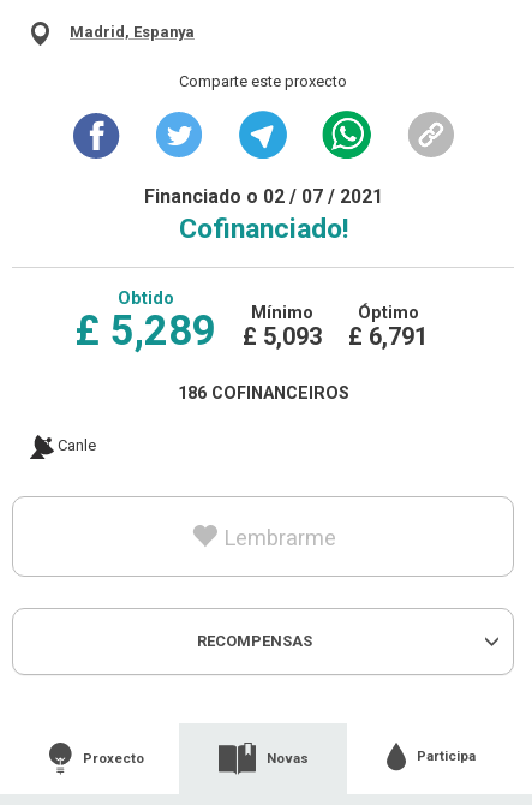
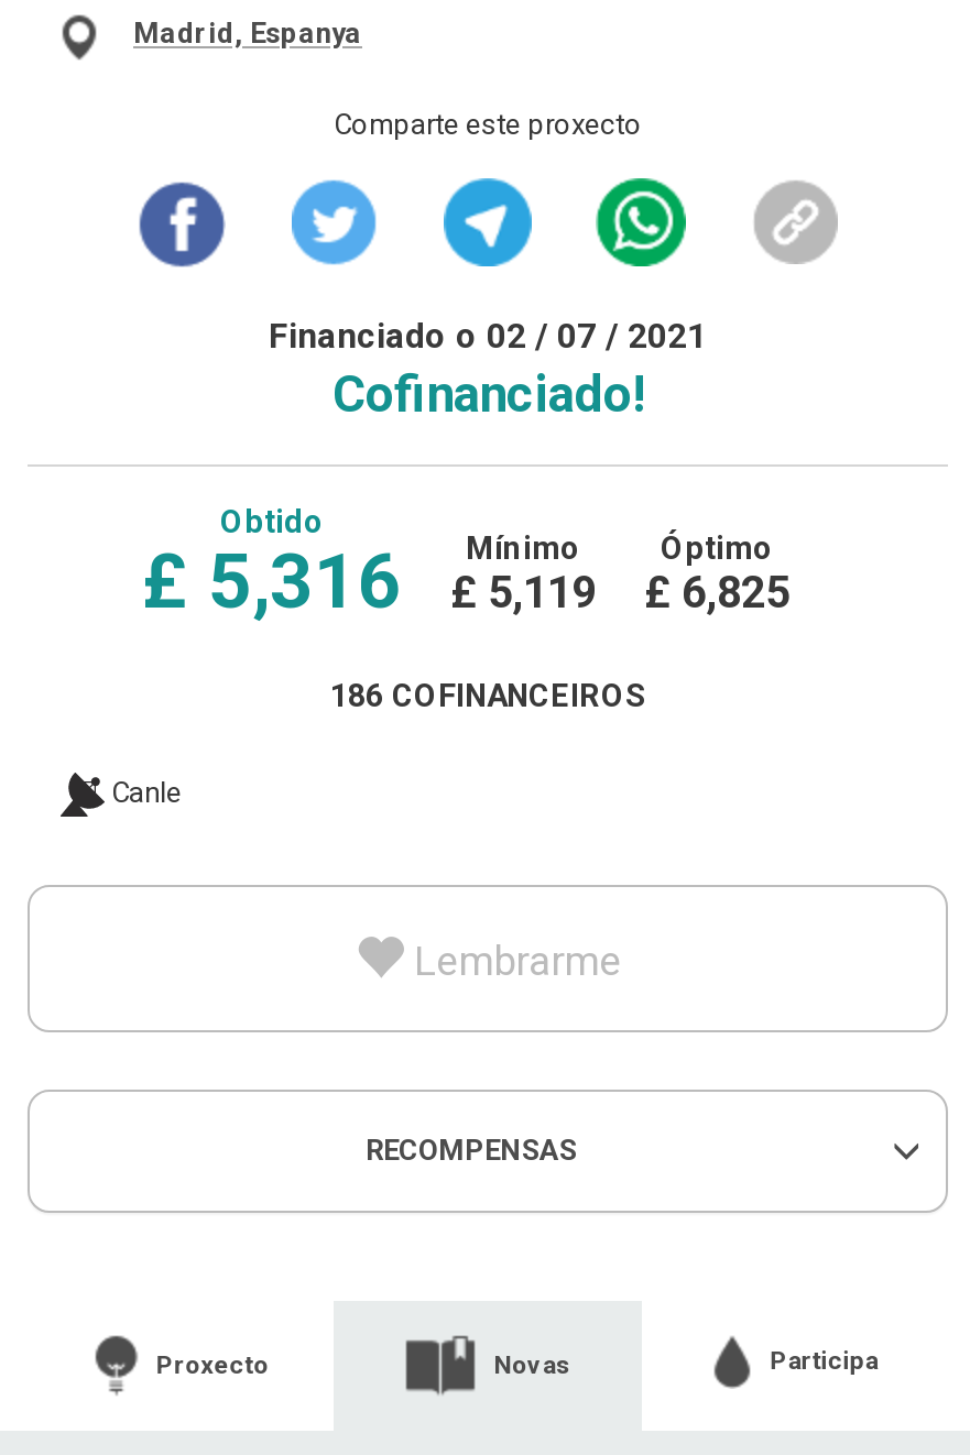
- £ 5,289
+ £ 5,316

- £ 5,093
+ £ 5,119

- £ 6,791
+ £ 6,825
